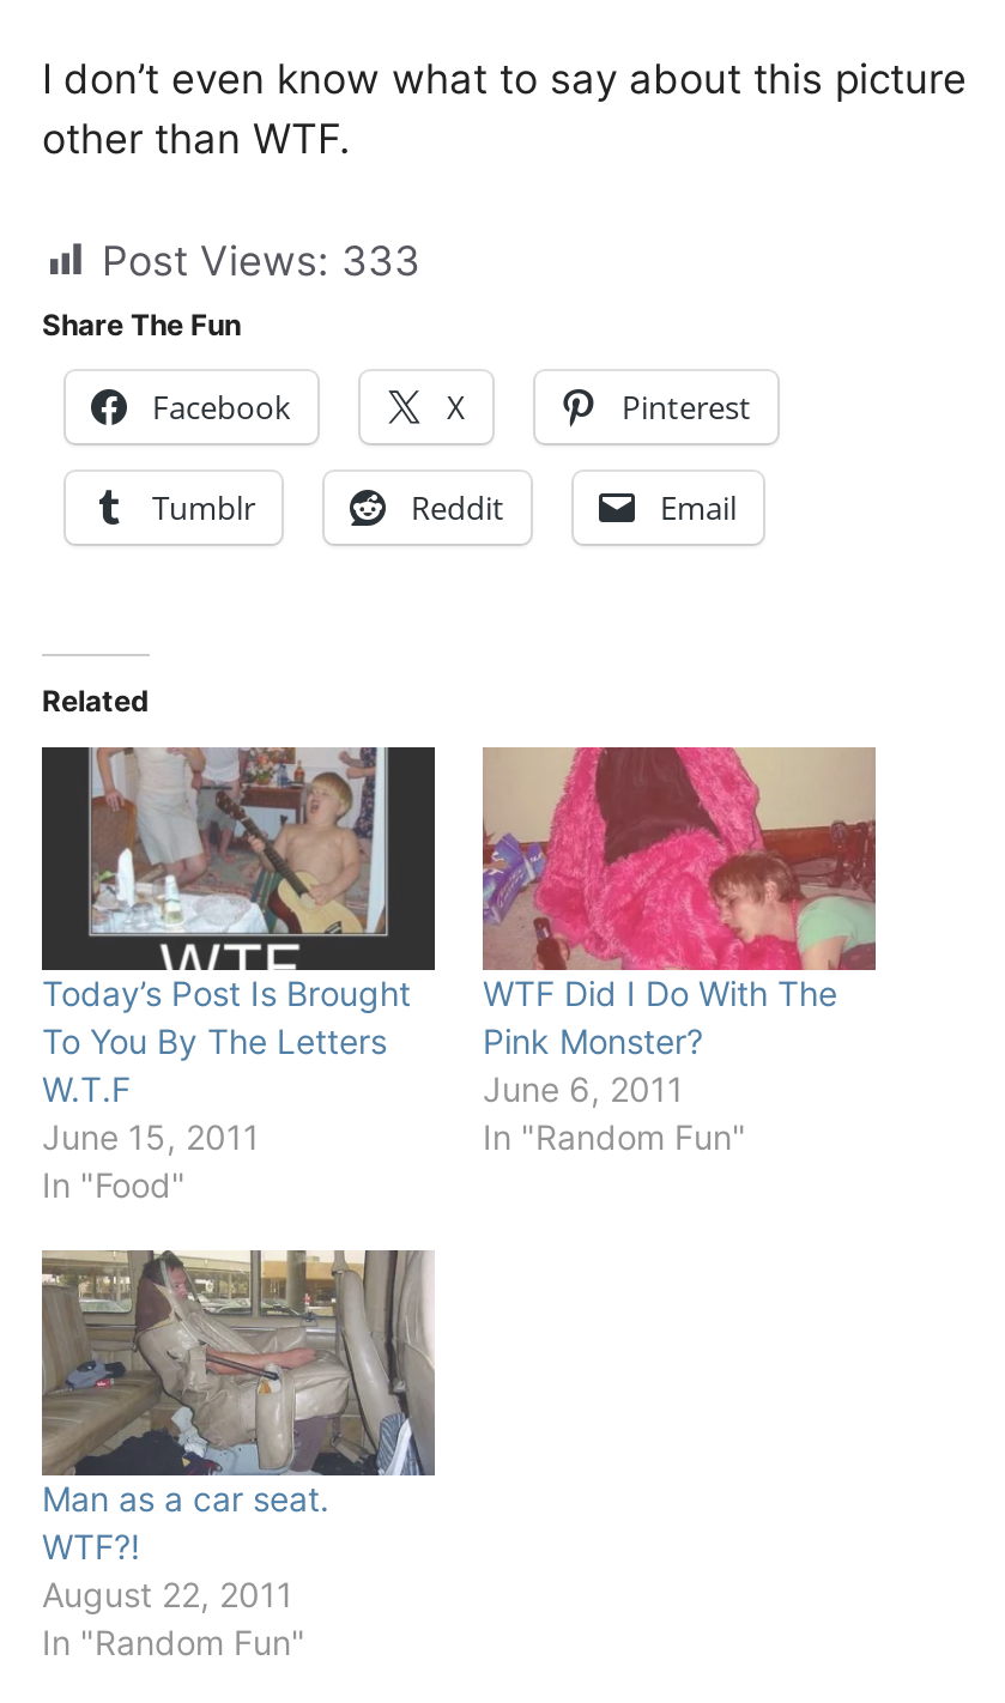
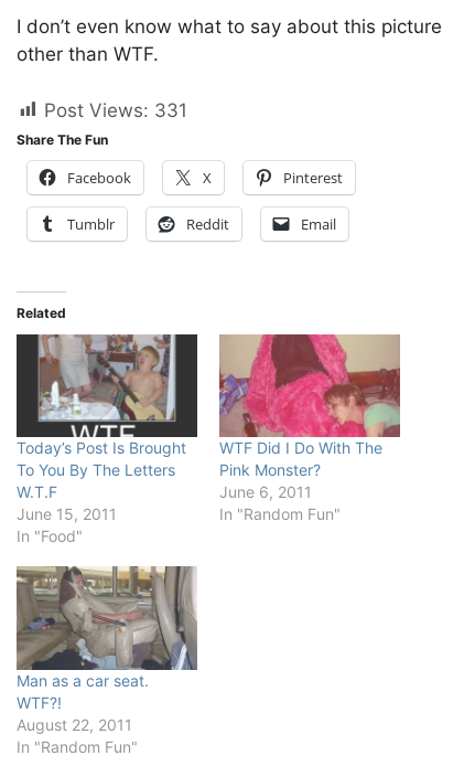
- Post Views: 333
+ Post Views: 331
